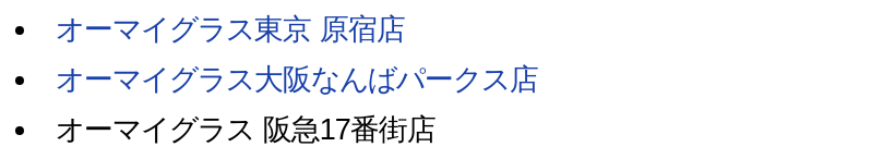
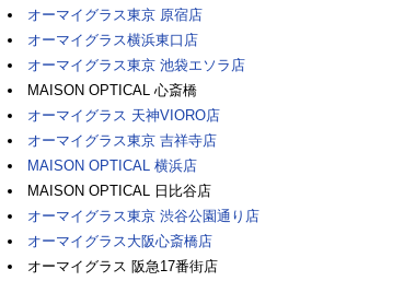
- オーマイグラス大阪なんばパークス店
+ オーマイグラス横浜東口店
+ オーマイグラス東京 池袋エソラ店
+ MAISON OPTICAL 心斎橋
+ オーマイグラス 天神VIORO店
+ オーマイグラス東京 吉祥寺店
+ MAISON OPTICAL 横浜店
+ MAISON OPTICAL 日比谷店
+ オーマイグラス東京 渋谷公園通り店
+ オーマイグラス大阪心斎橋店
